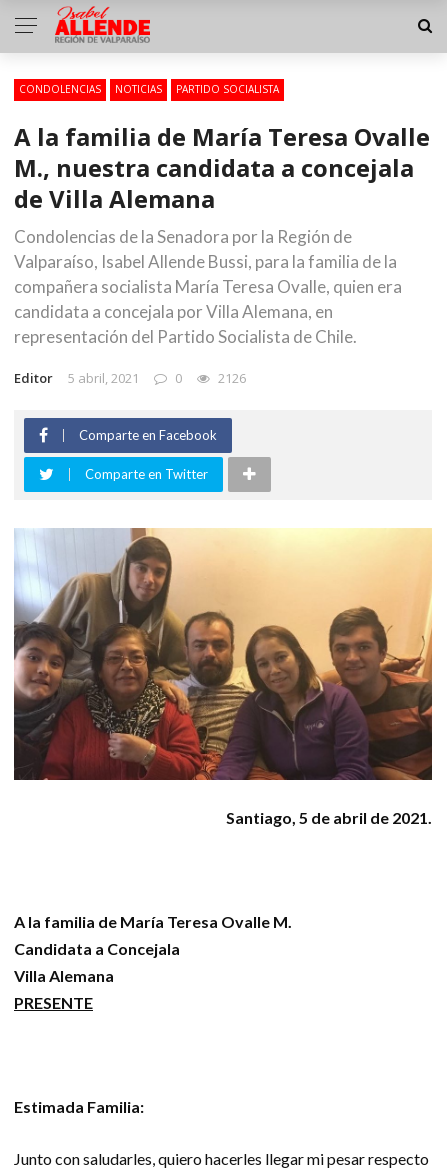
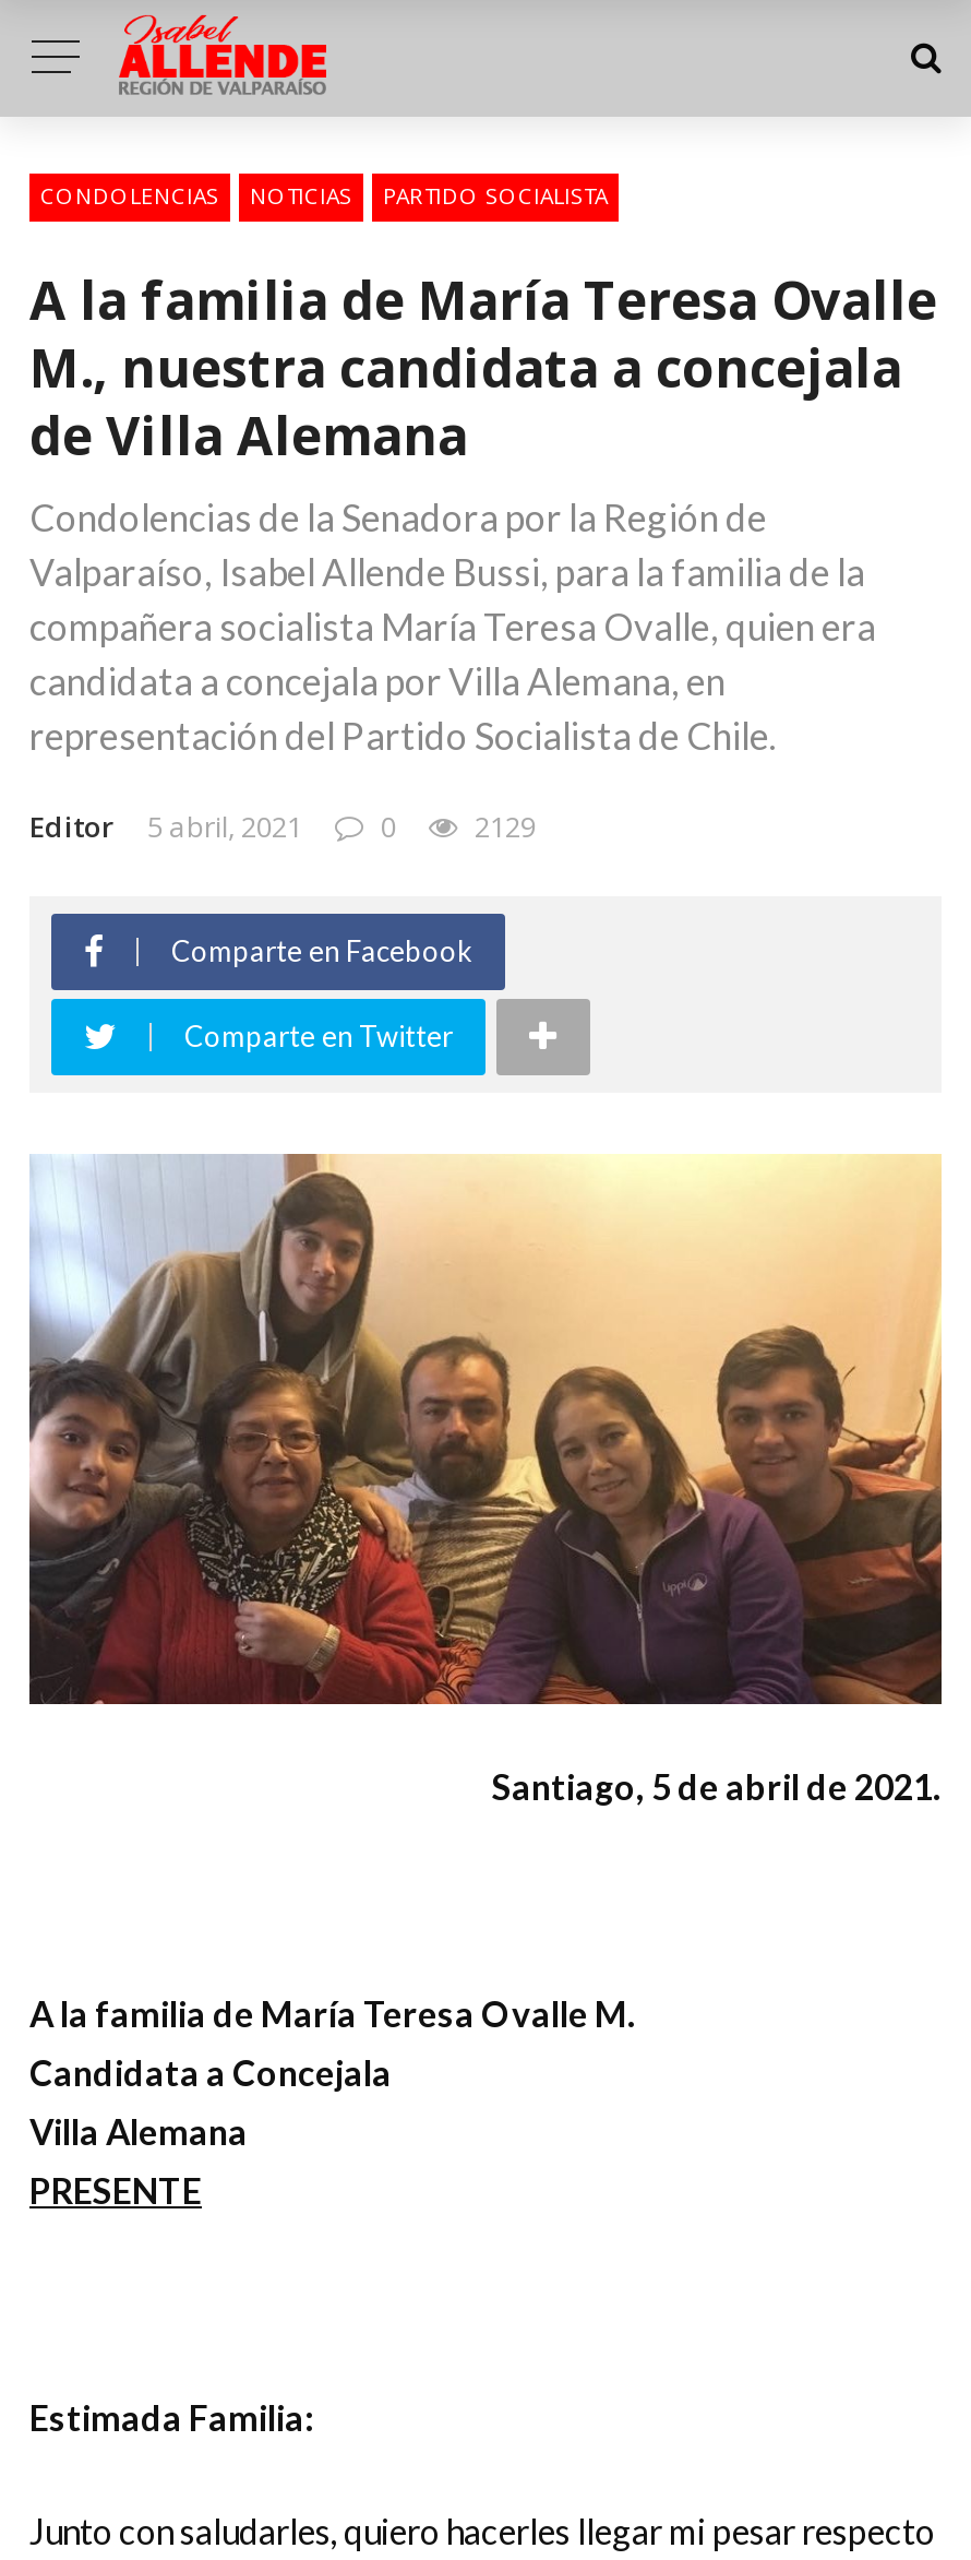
- Editor 5 abril, 2021 0 2126
+ Editor 5 abril, 2021 0 2129
